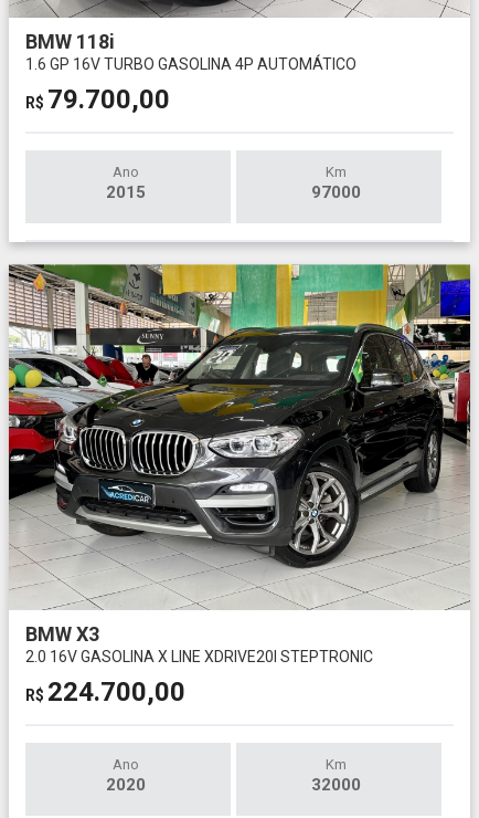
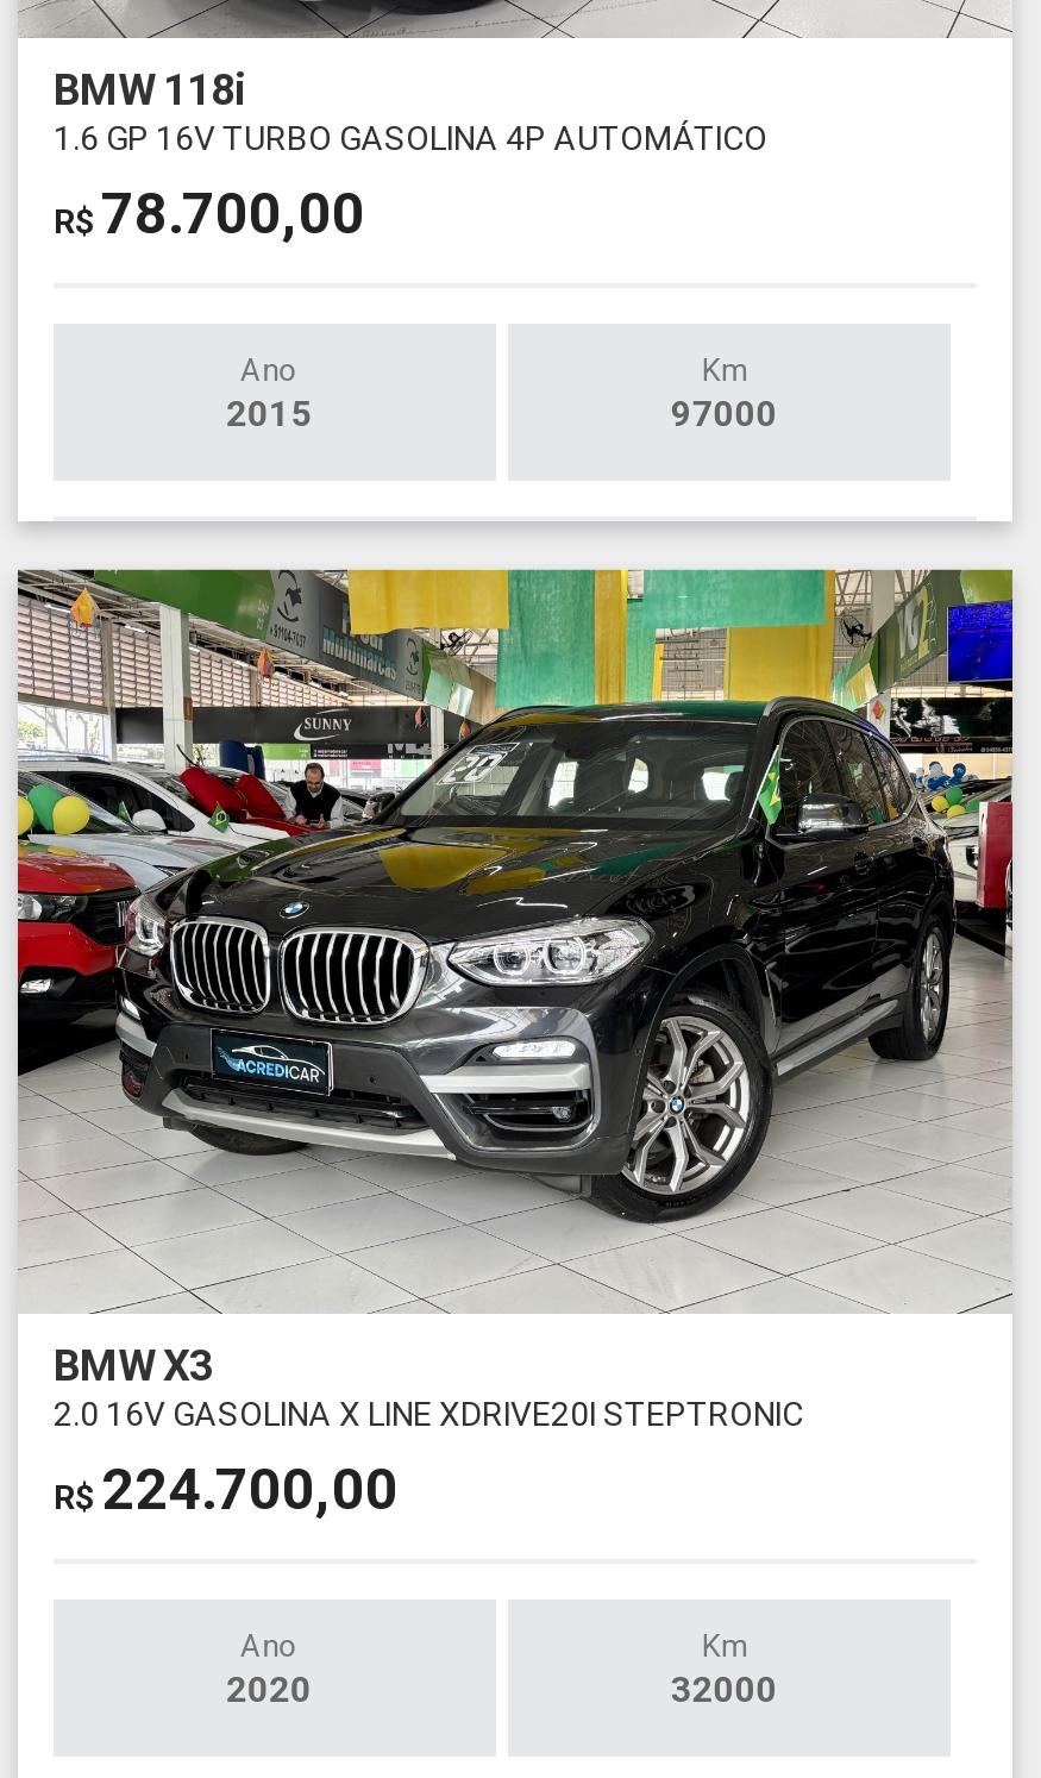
- R$79.700,00
+ R$78.700,00
